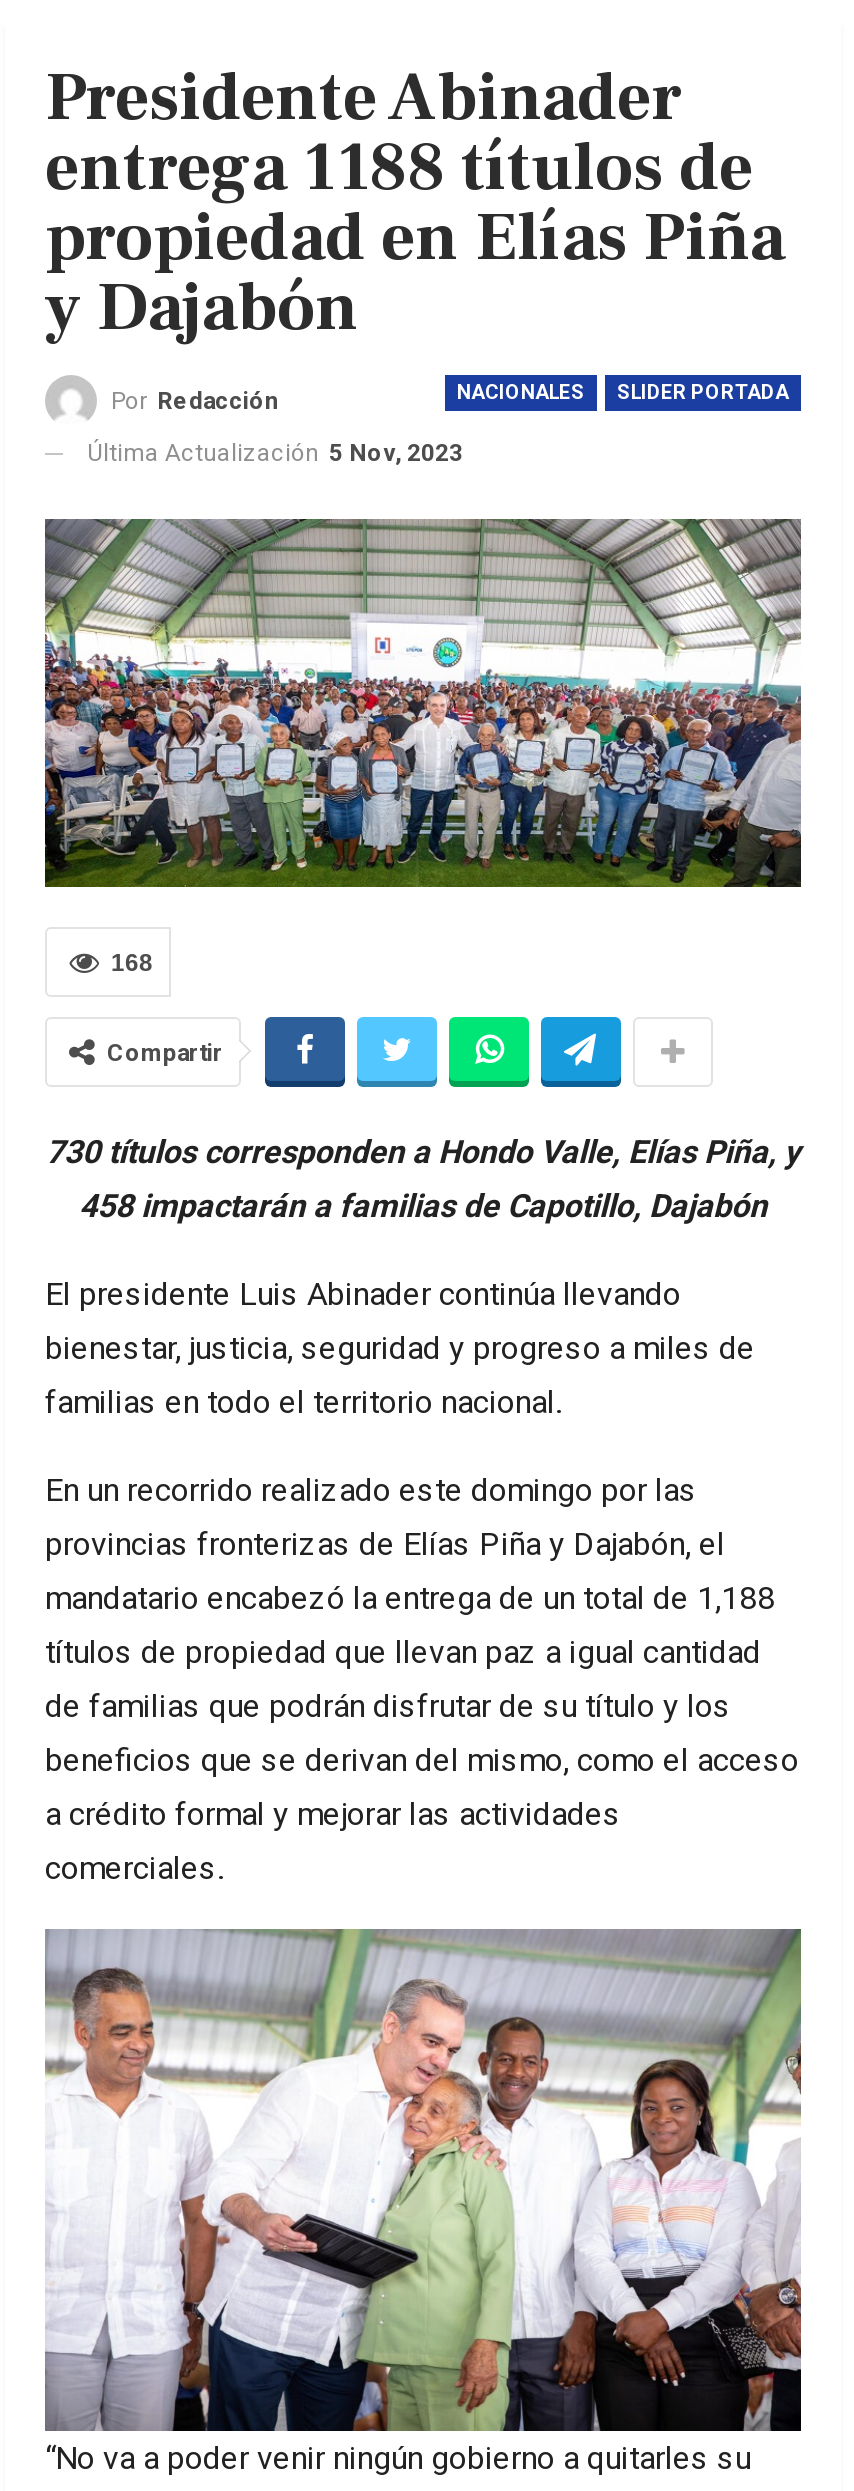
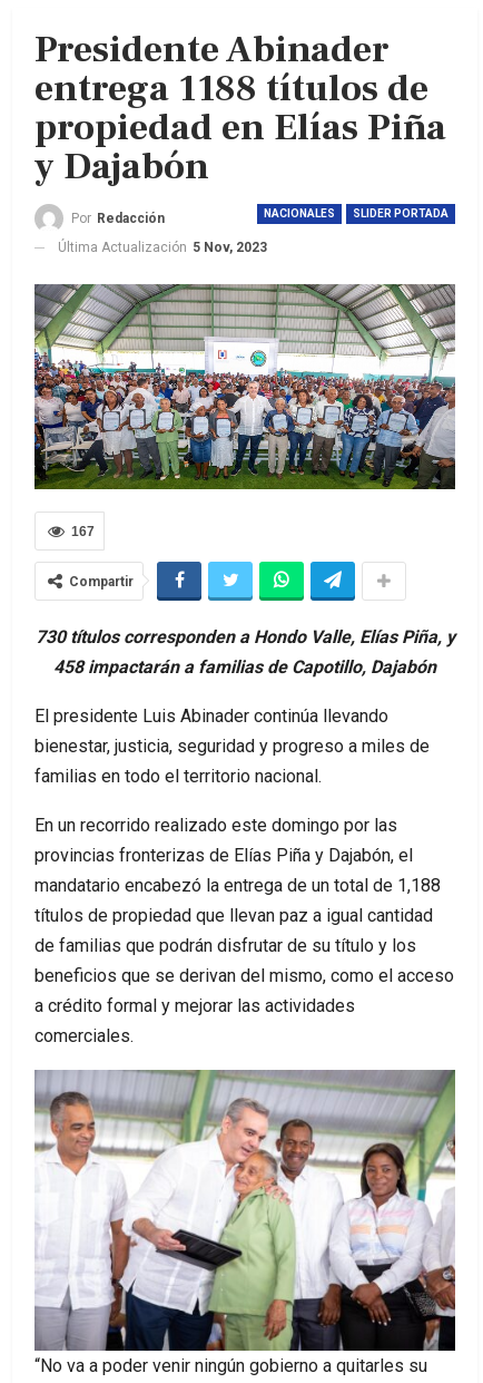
- 168
+ 167
